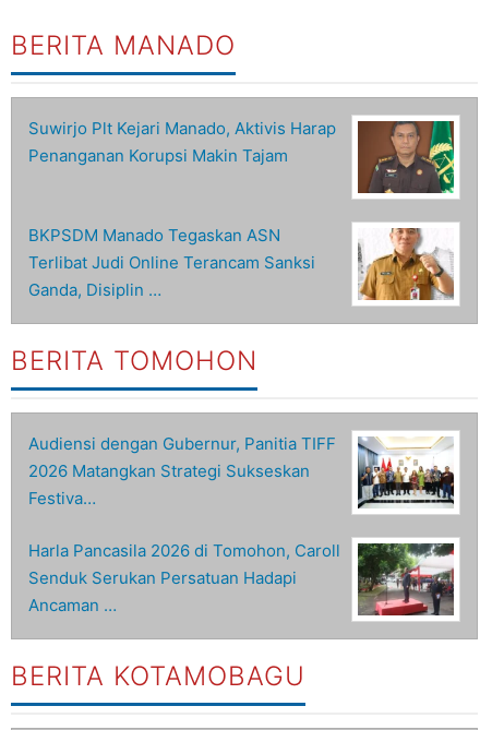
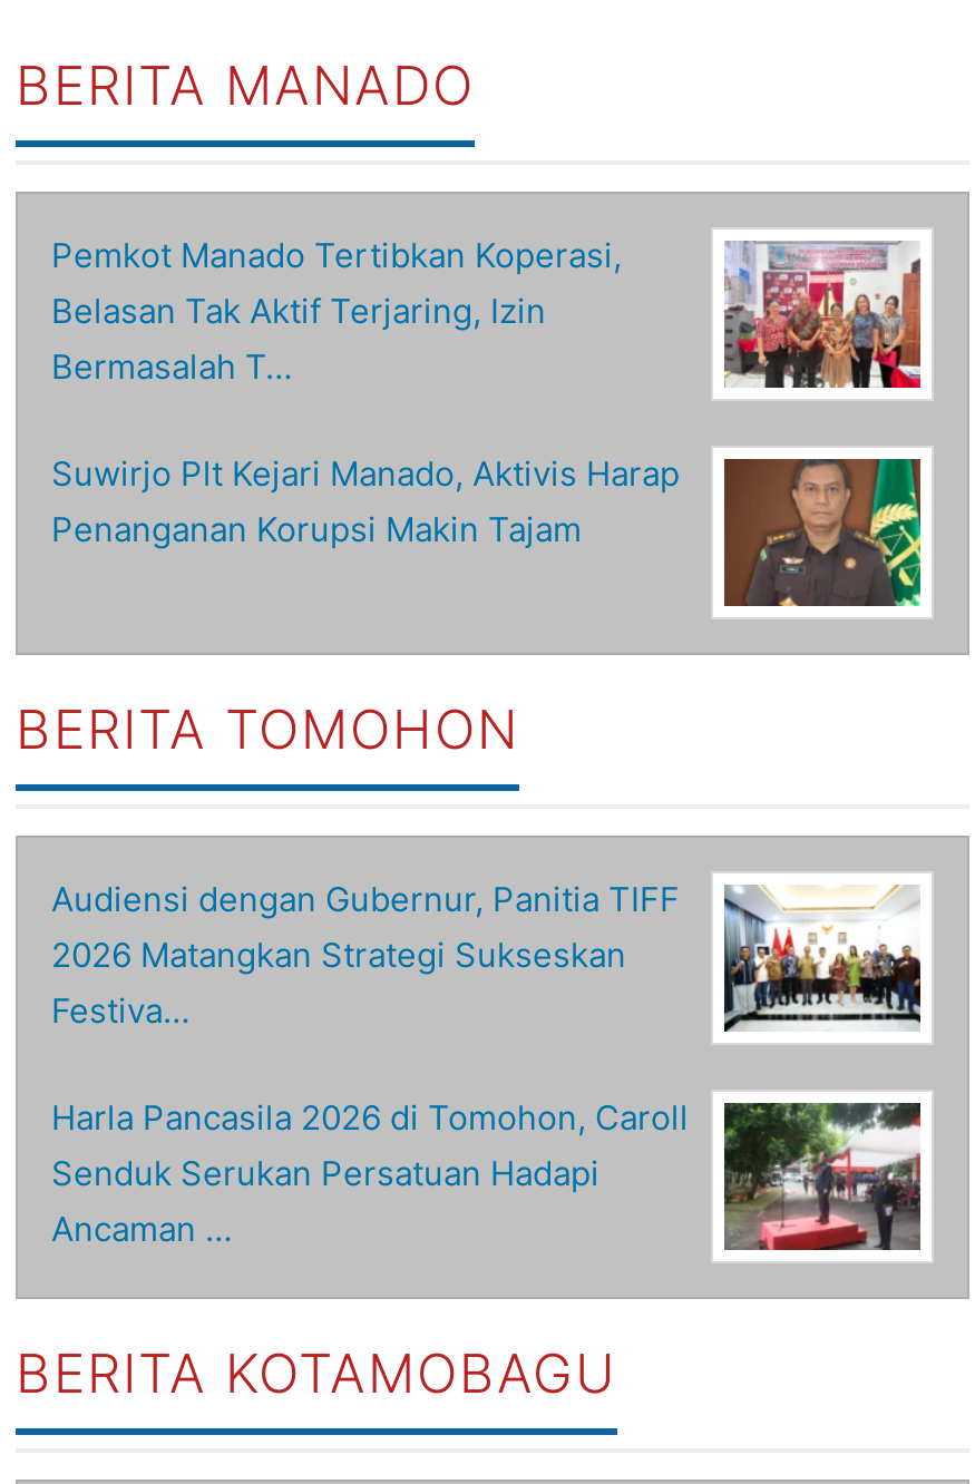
+ Pemkot Manado Tertibkan Koperasi,
+ Belasan Tak Aktif Terjaring, Izin
+ Bermasalah T…

+ [image]

moved down: [image] | Suwirjo Plt Kejari Manado, Aktivis Harap | Penanganan Korupsi Makin Tajam

- [image]
- BKPSDM Manado Tegaskan ASN
- Terlibat Judi Online Terancam Sanksi
- Ganda, Disiplin …
